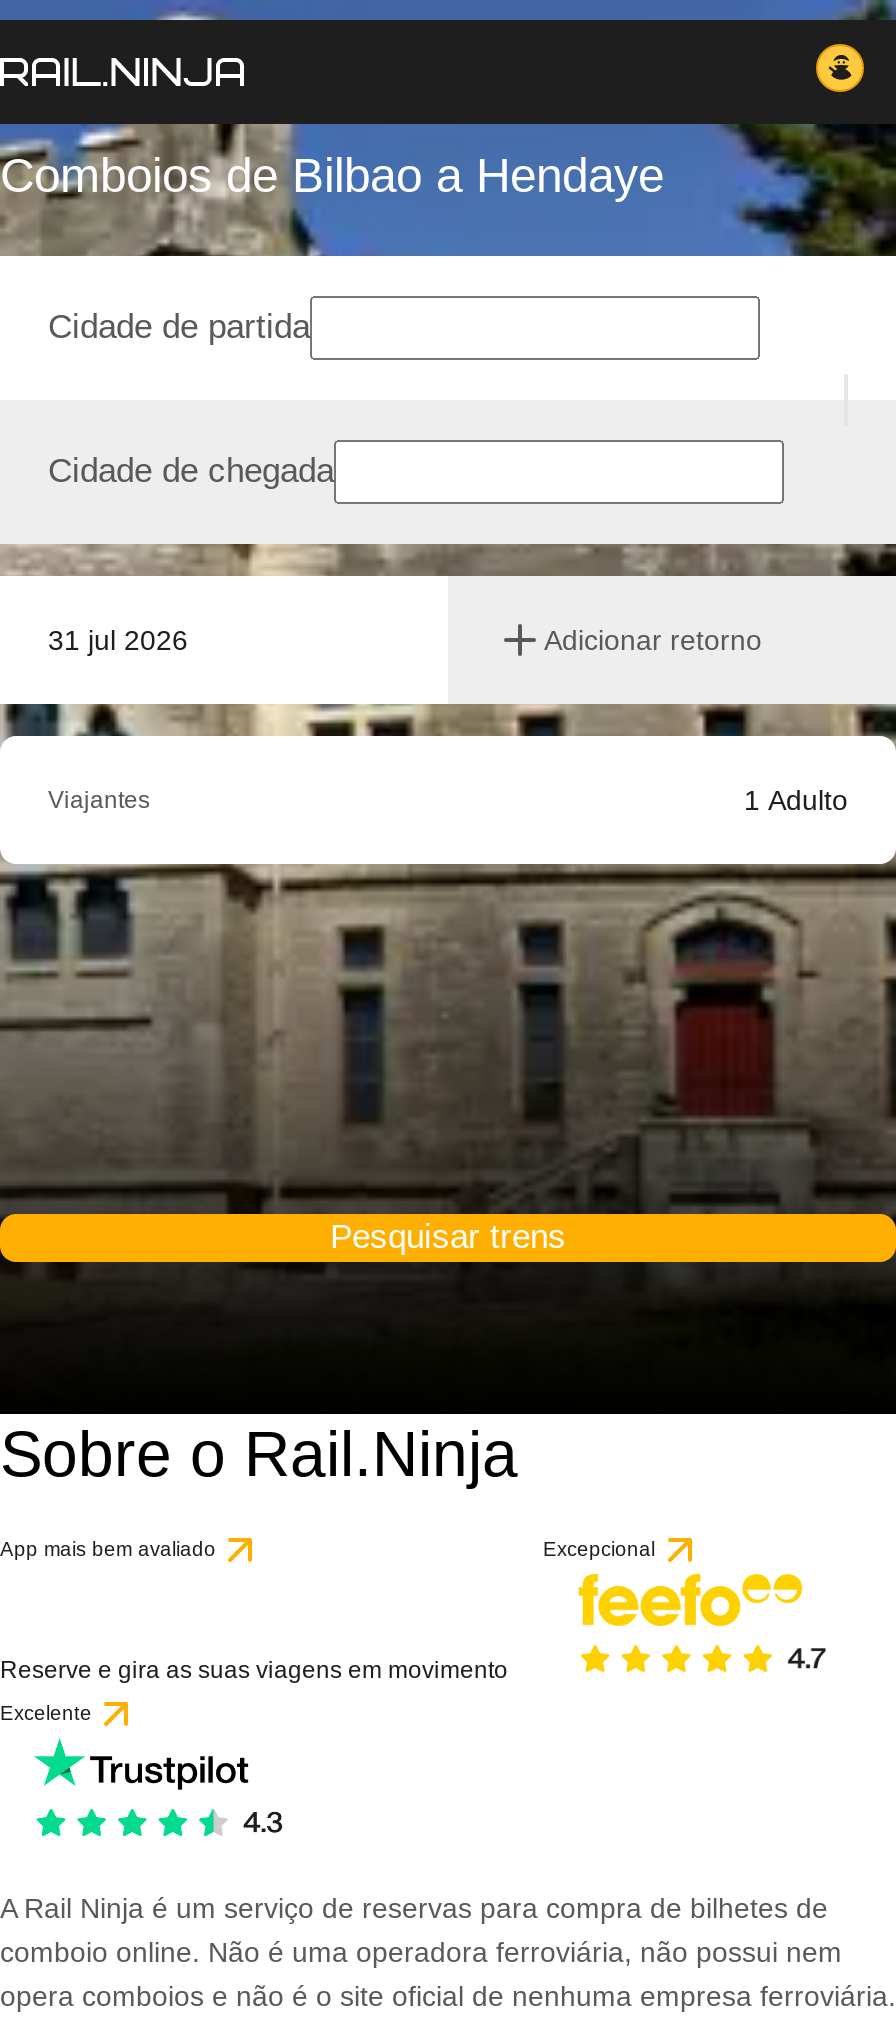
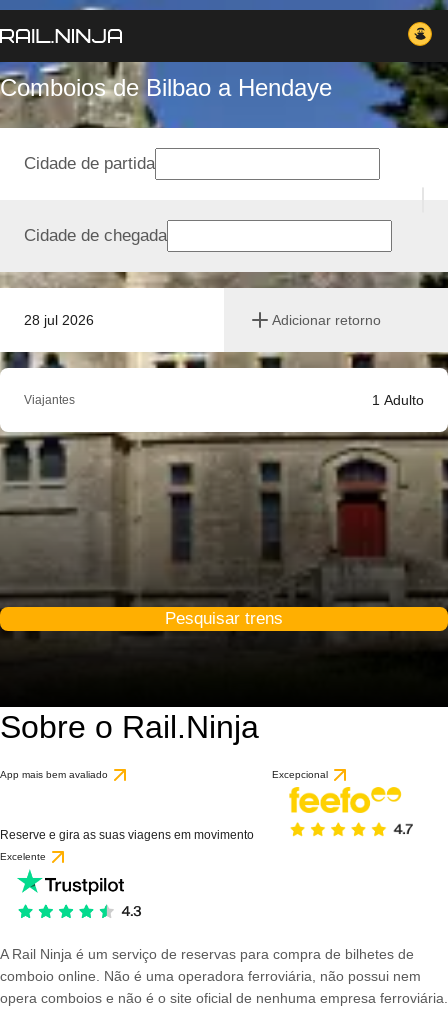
- 31 jul 2026
+ 28 jul 2026
